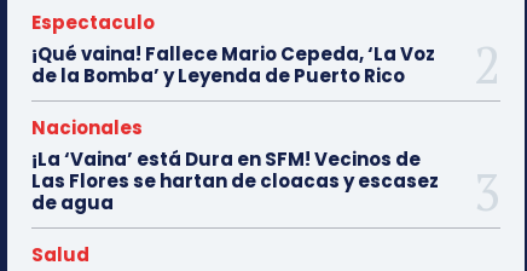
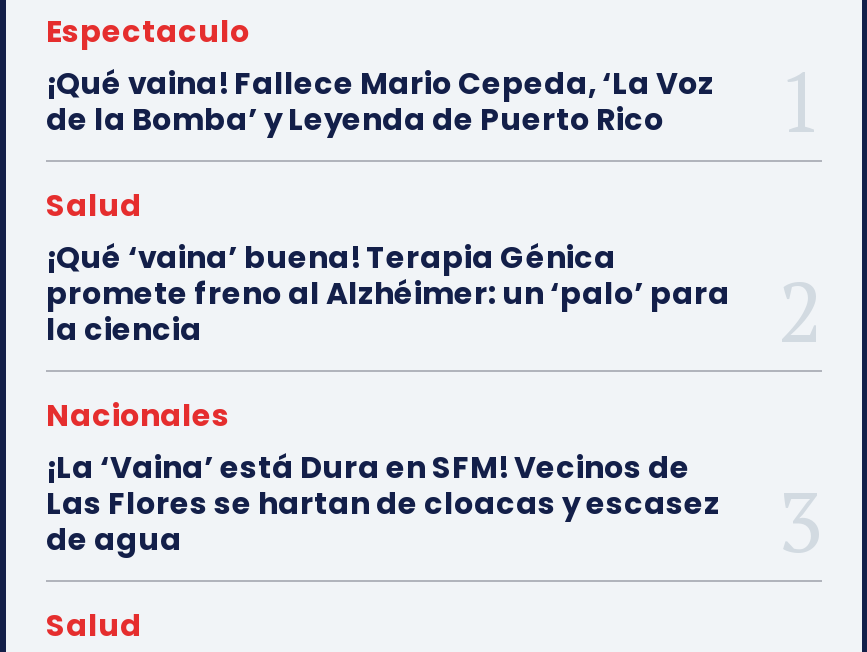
+ Salud
+ ¡Qué ‘vaina’ buena! Terapia Génica
+ promete freno al Alzhéimer: un ‘palo’ para
+ la ciencia
